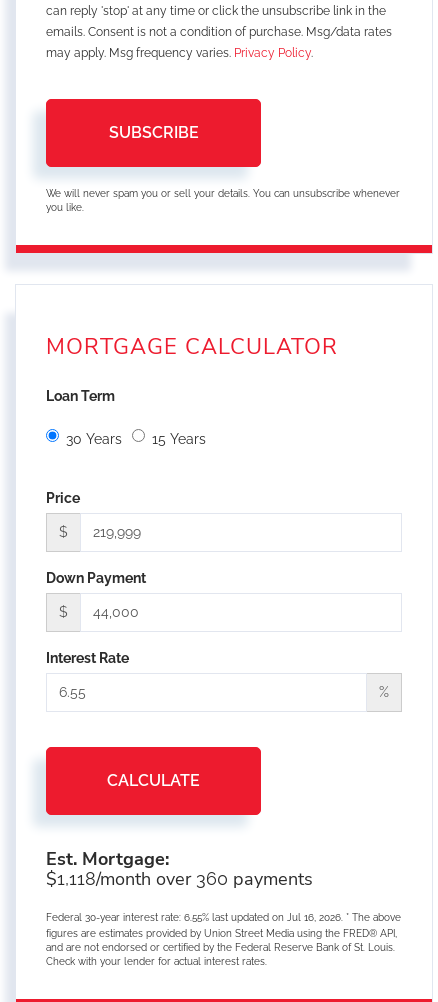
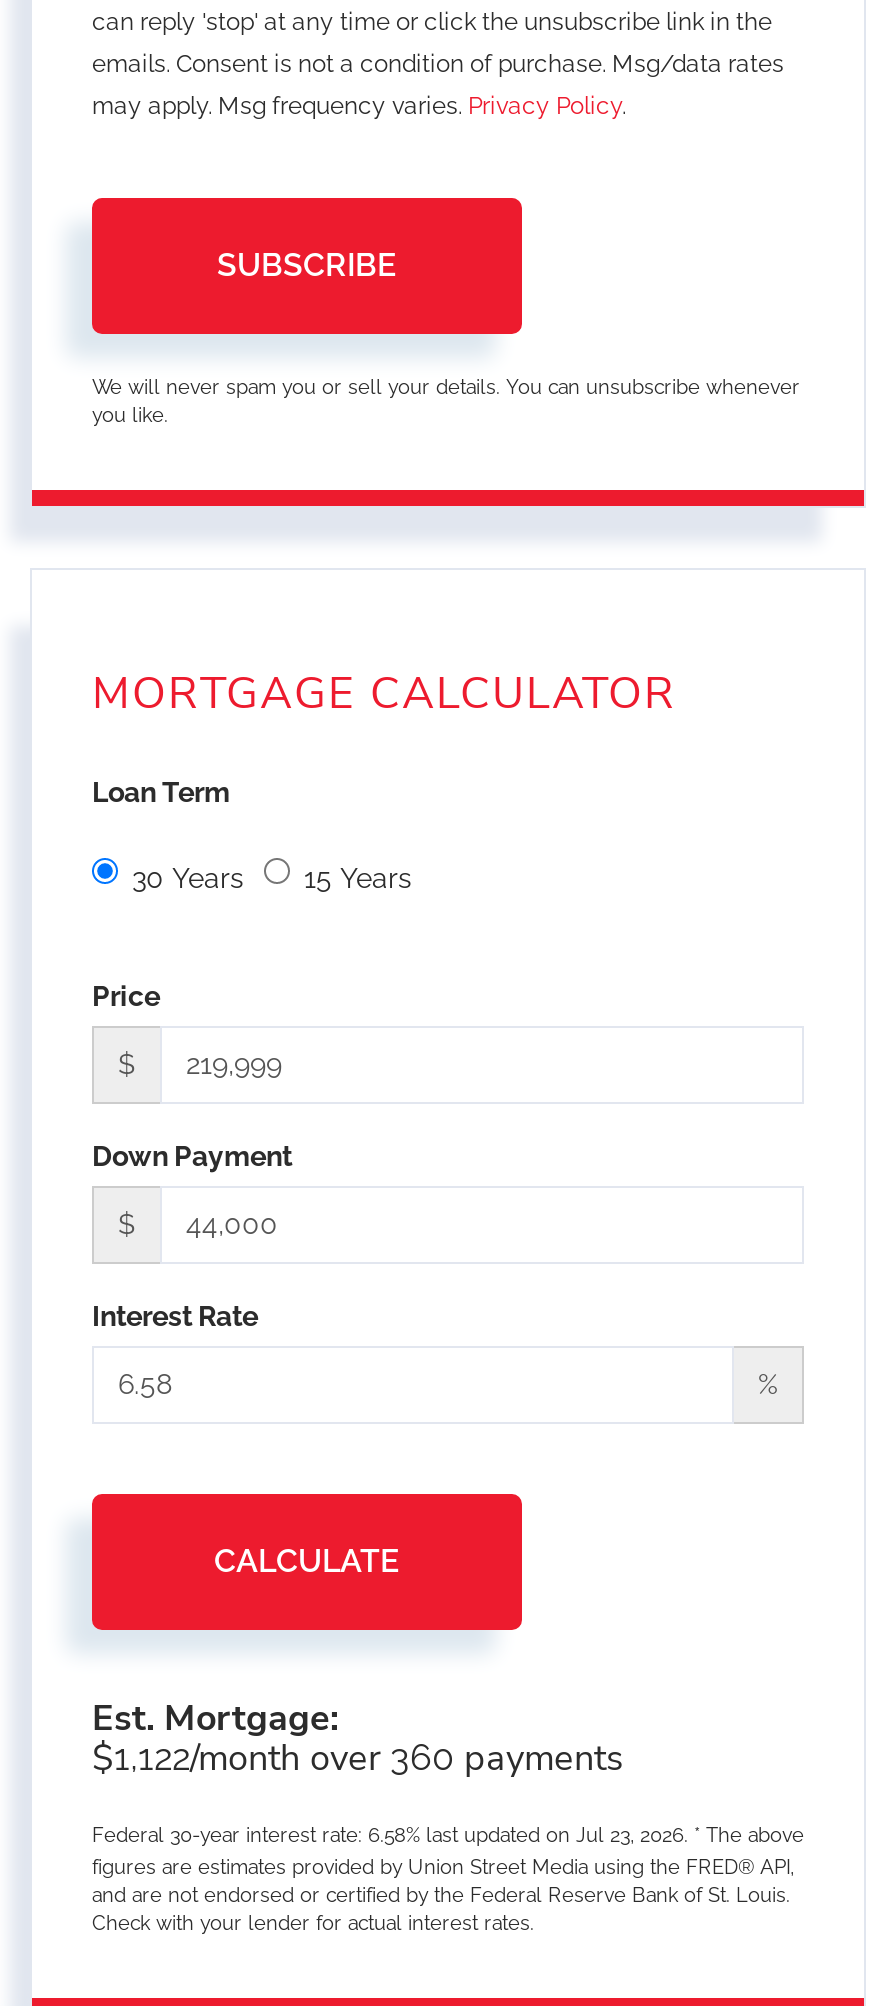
- $1,118/month over 360 payments
+ $1,122/month over 360 payments

- Federal 30-year interest rate: 6.55% last updated on Jul 16, 2026. * The above
+ Federal 30-year interest rate: 6.58% last updated on Jul 23, 2026. * The above
